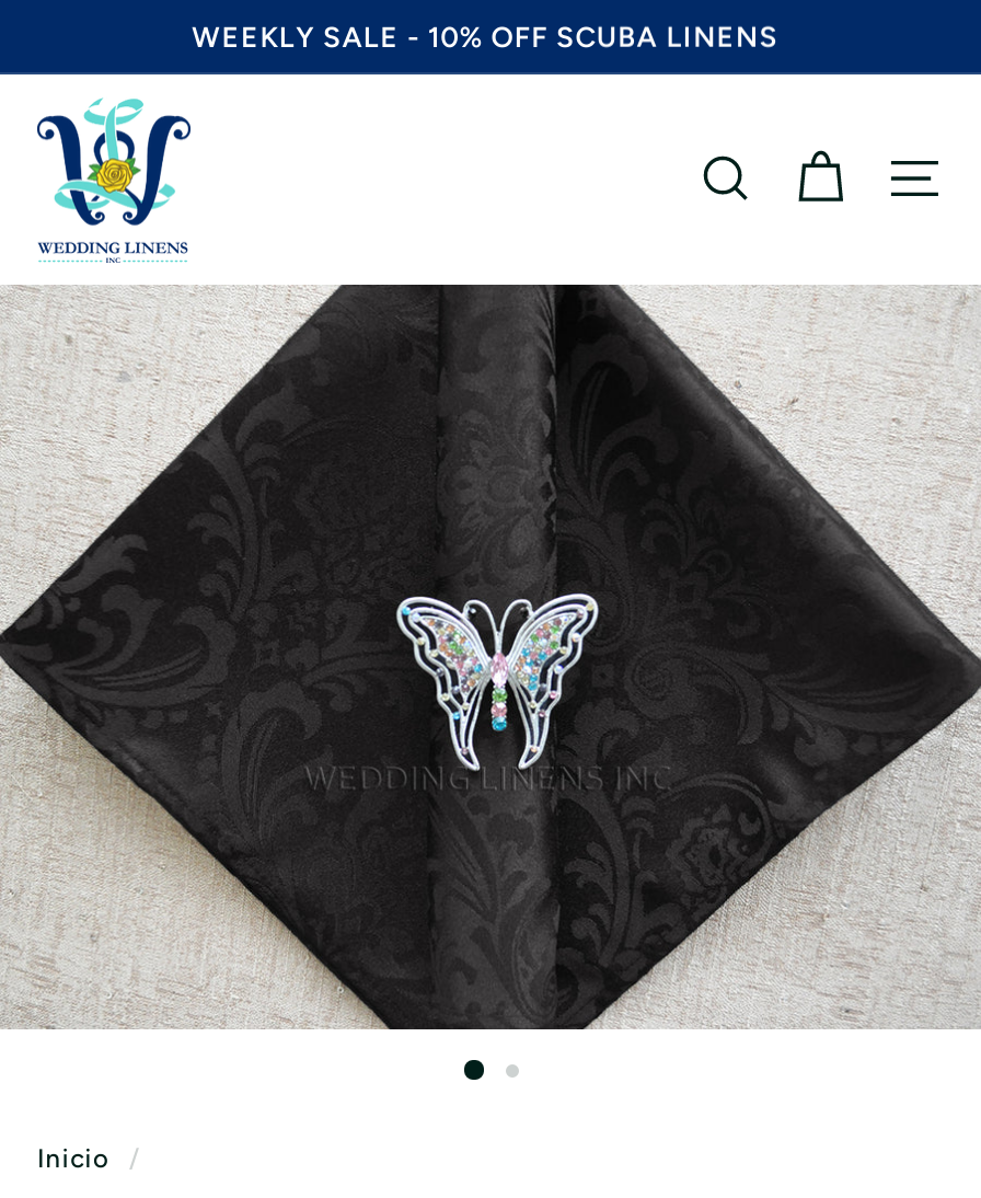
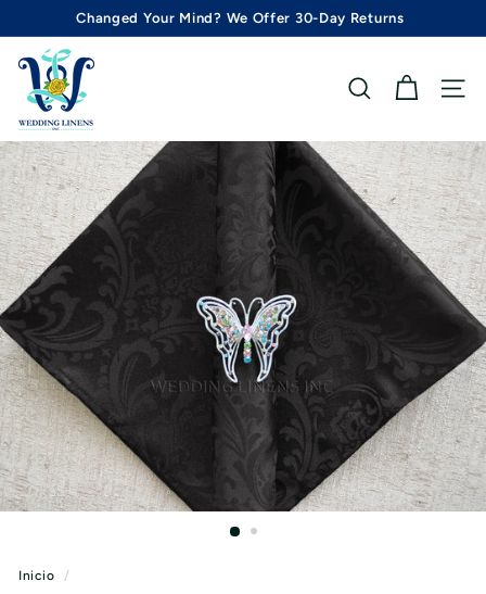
- WEEKLY SALE - 10% OFF SCUBA LINENS
+ Changed Your Mind? We Offer 30-Day Returns
